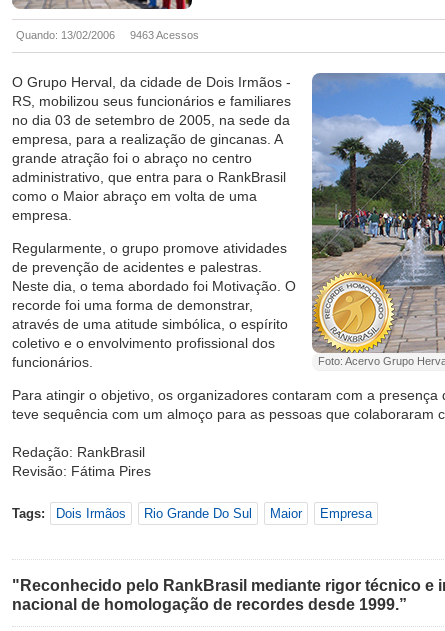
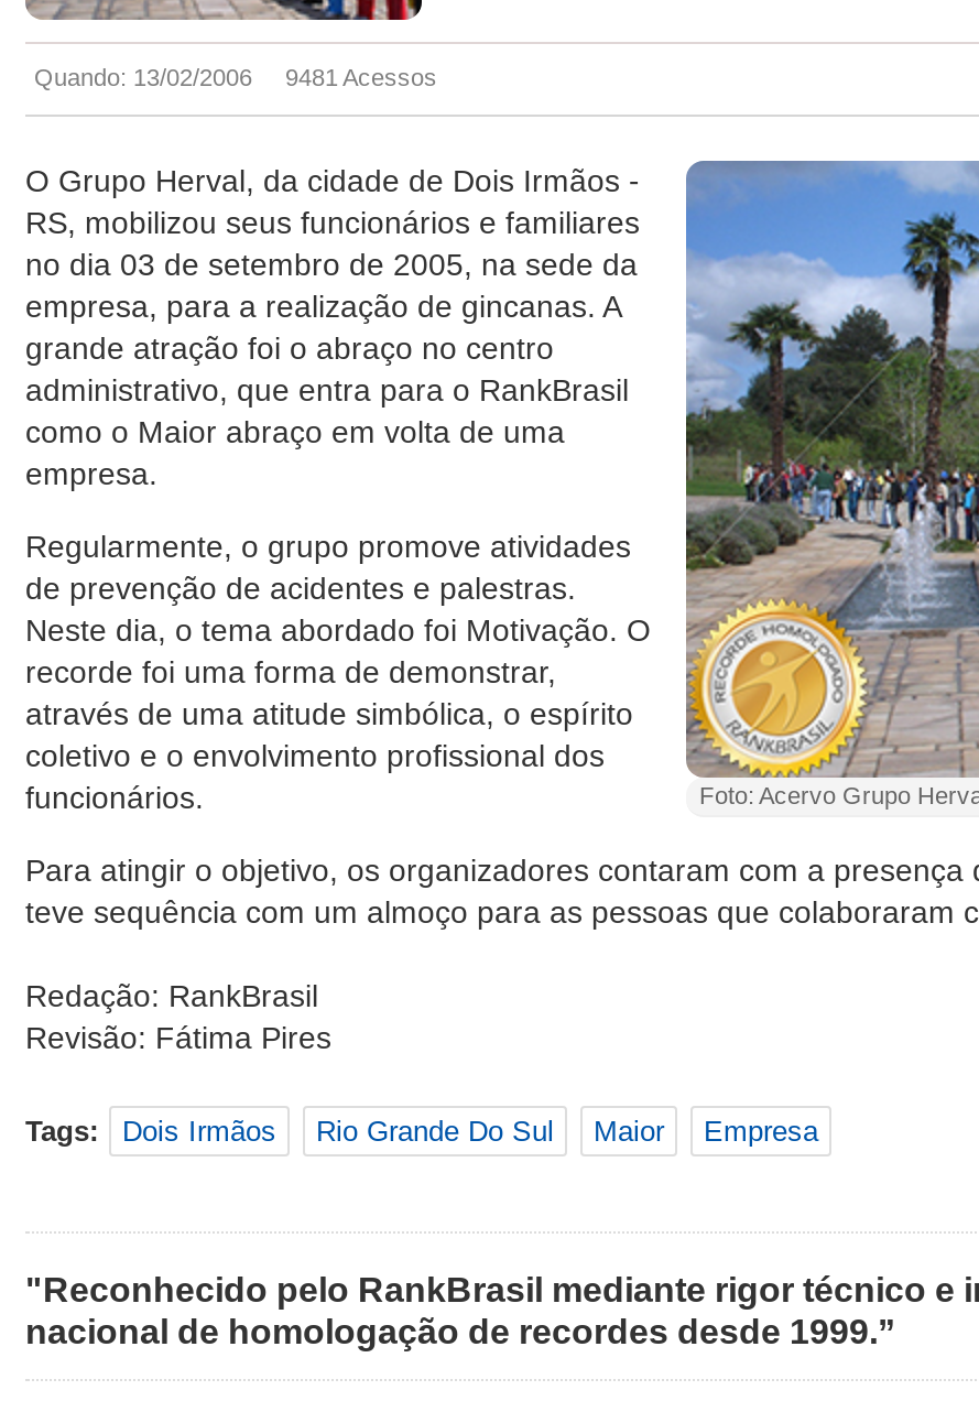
- Quando: 13/02/2006 9463 Acessos
+ Quando: 13/02/2006 9481 Acessos
